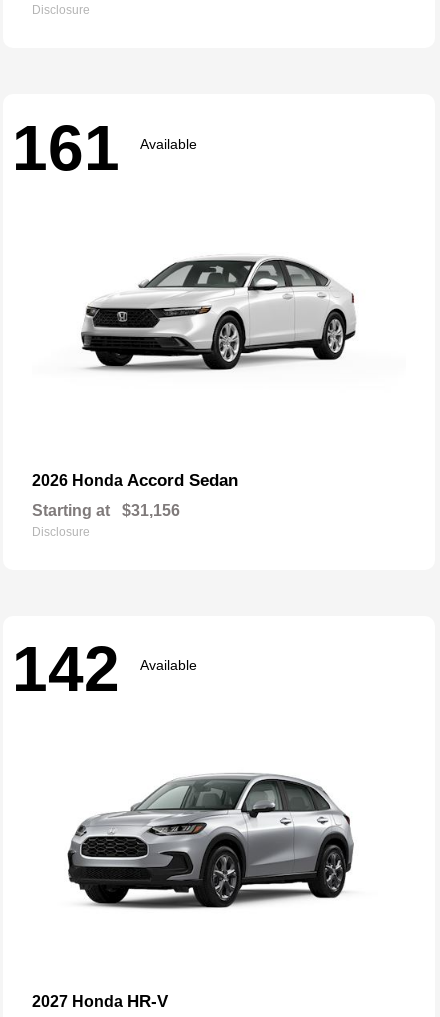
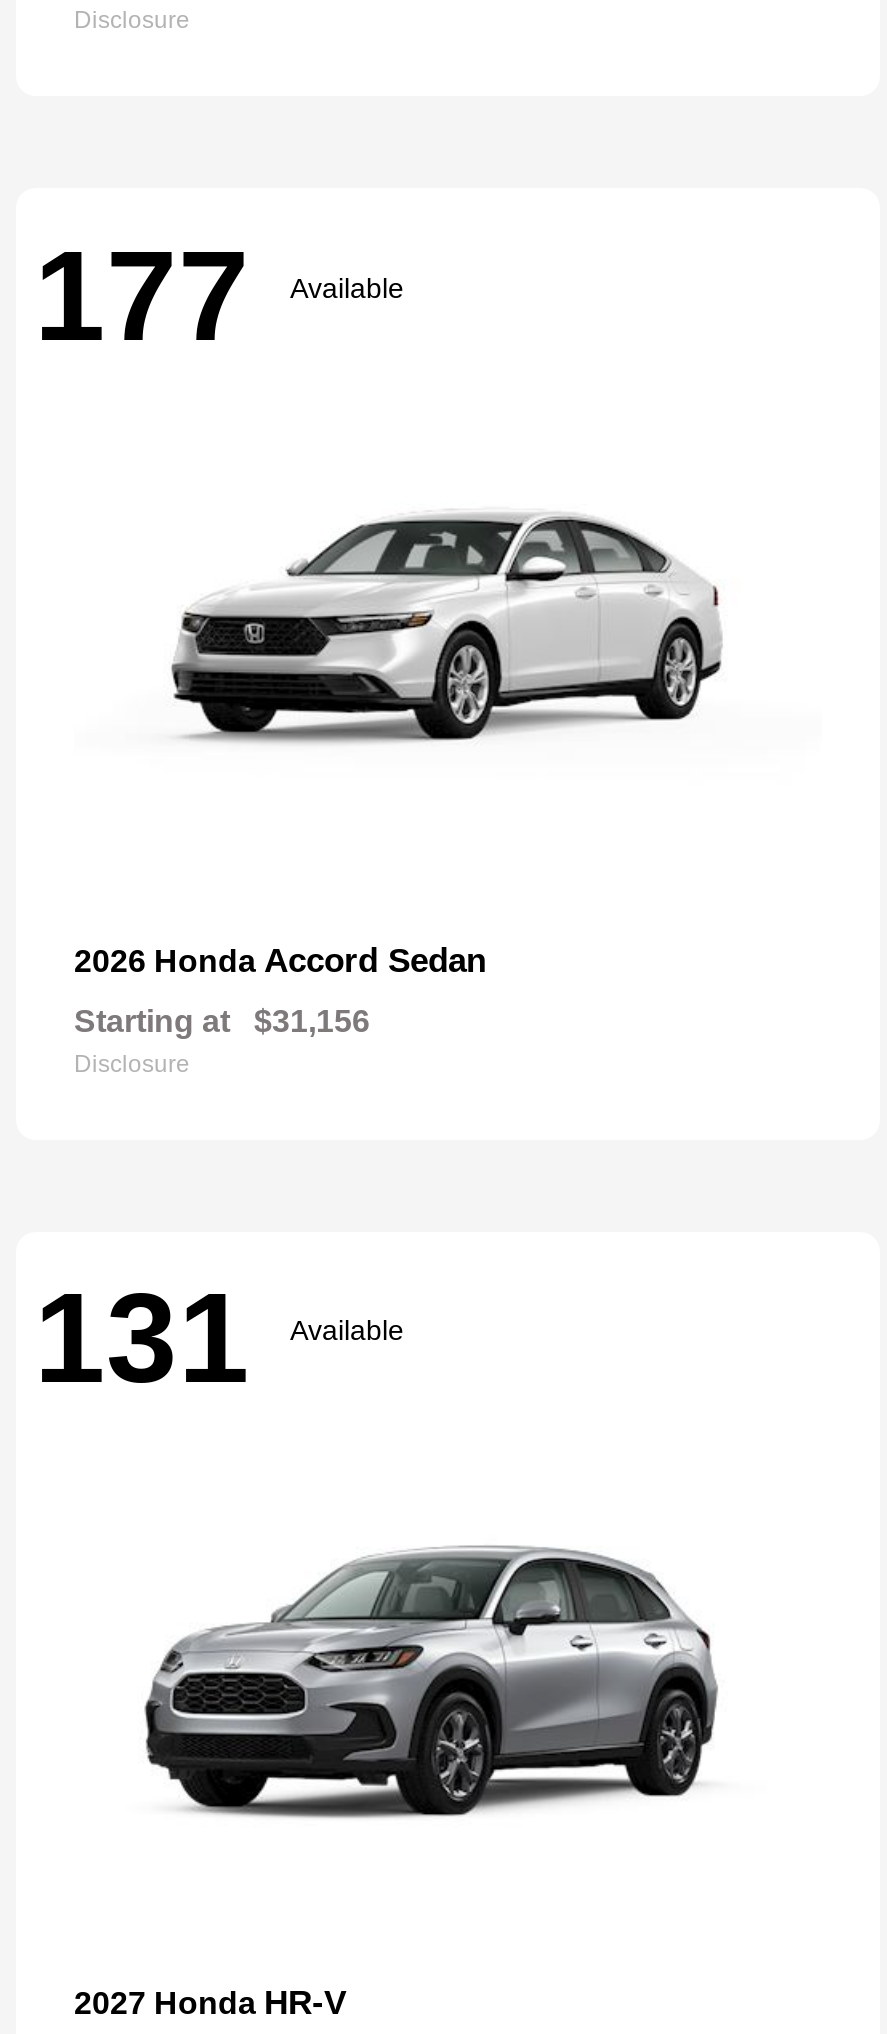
- 161 Available
+ 177 Available

- 142 Available
+ 131 Available
